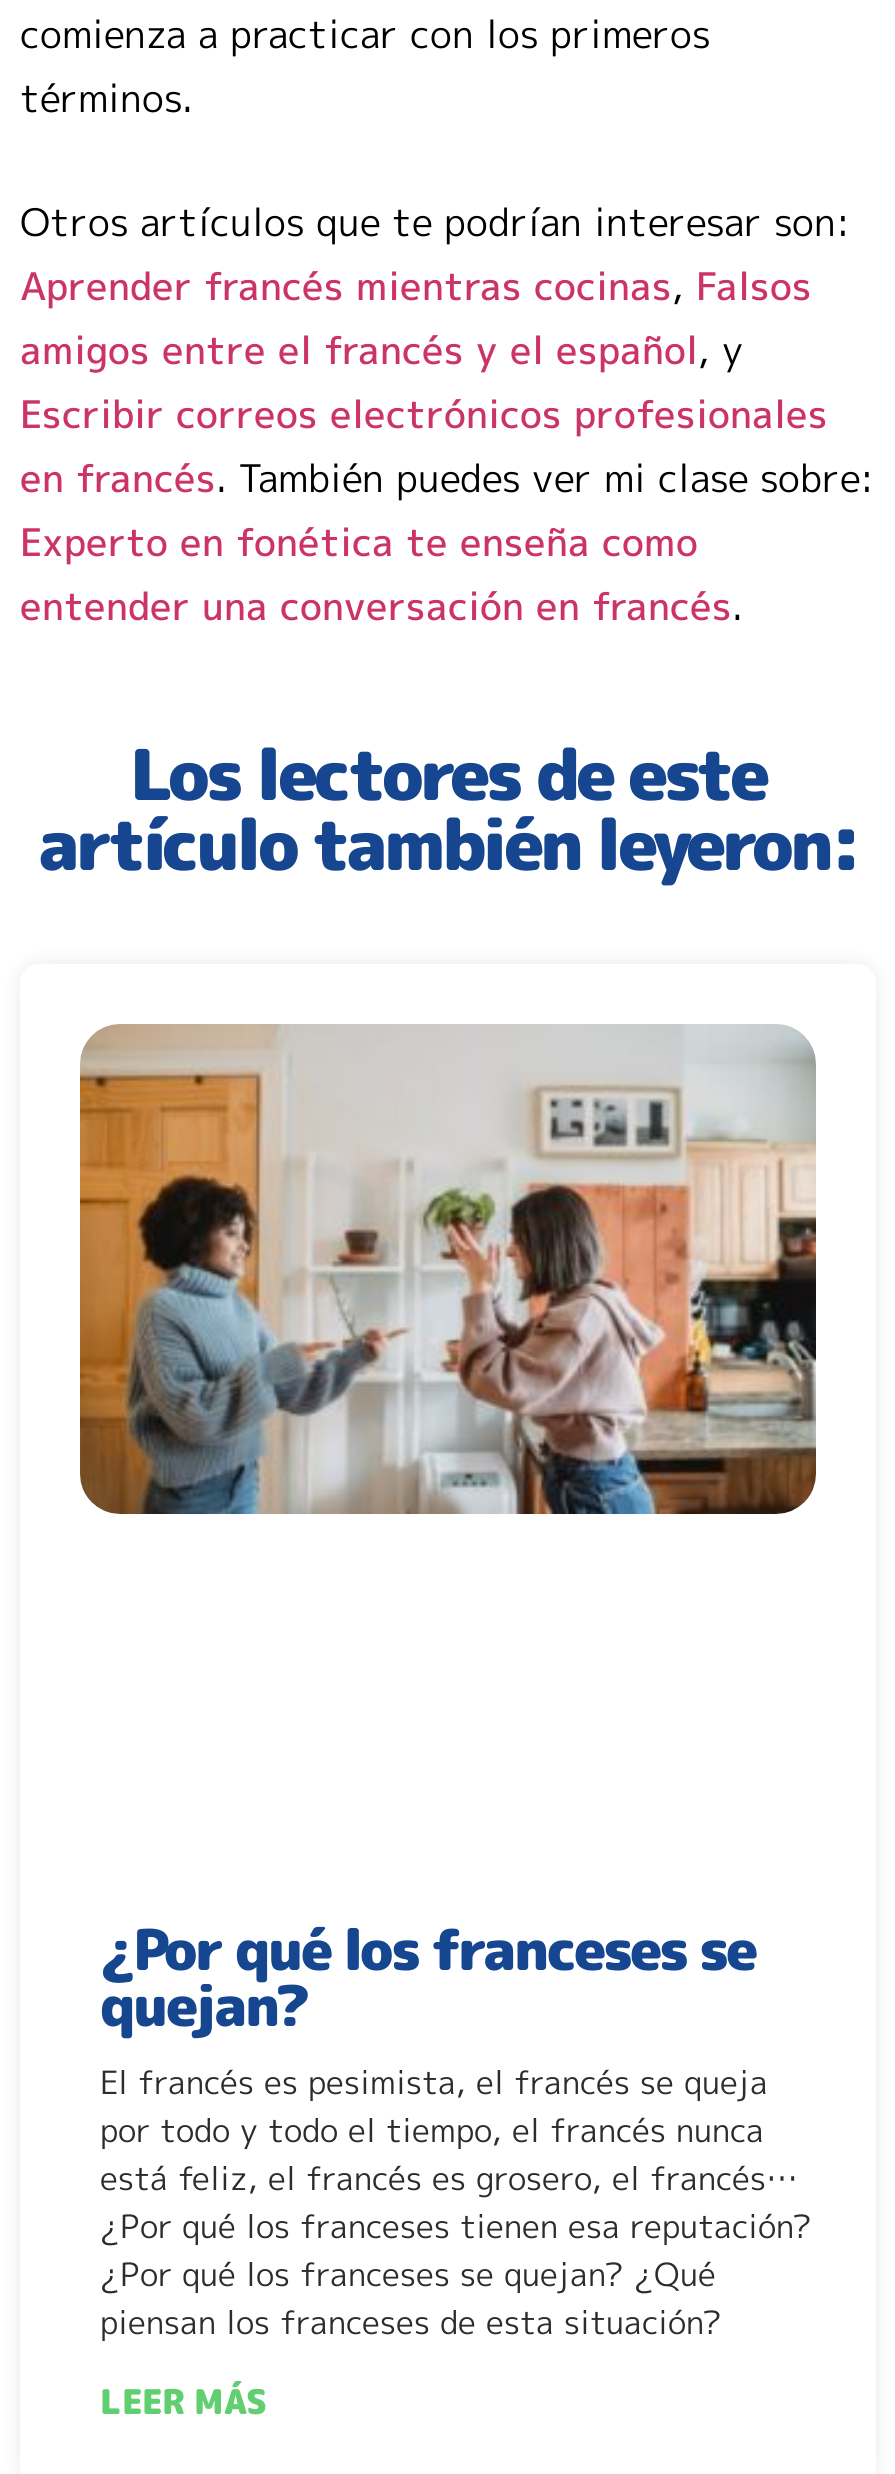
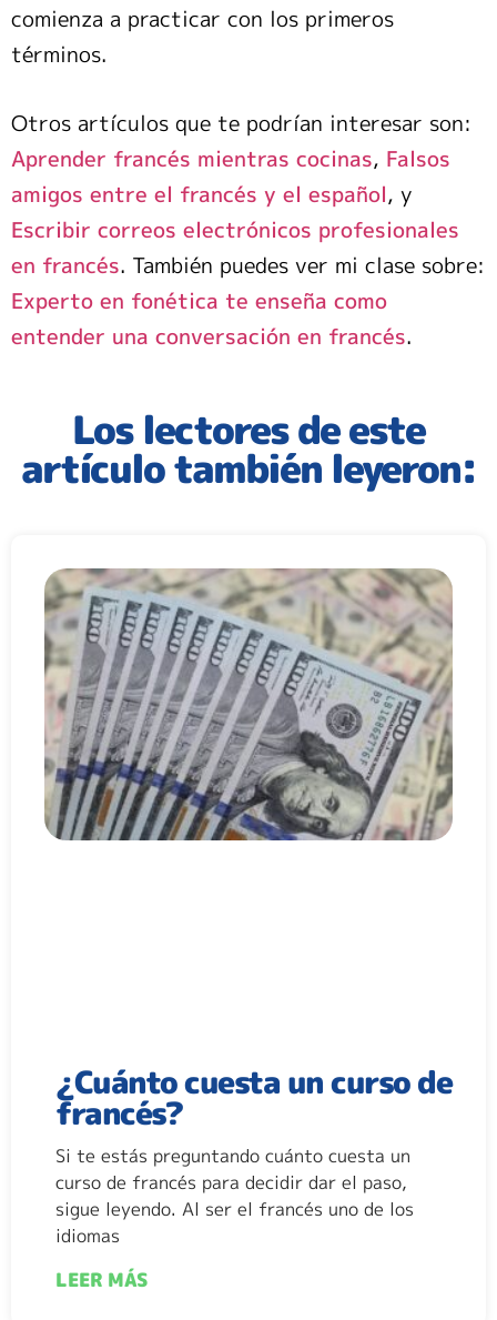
- [image]
+ [image]

- ¿Por qué los franceses se
- quejan?
- El francés es pesimista, el francés se queja
- por todo y todo el tiempo, el francés nunca
- está feliz, el francés es grosero, el francés…
- ¿Por qué los franceses tienen esa reputación?
- ¿Por qué los franceses se quejan? ¿Qué
- piensan los franceses de esta situación?
+ ¿Cuánto cuesta un curso de
+ francés?
+ Si te estás preguntando cuánto cuesta un
+ curso de francés para decidir dar el paso,
+ sigue leyendo. Al ser el francés uno de los
+ idiomas
